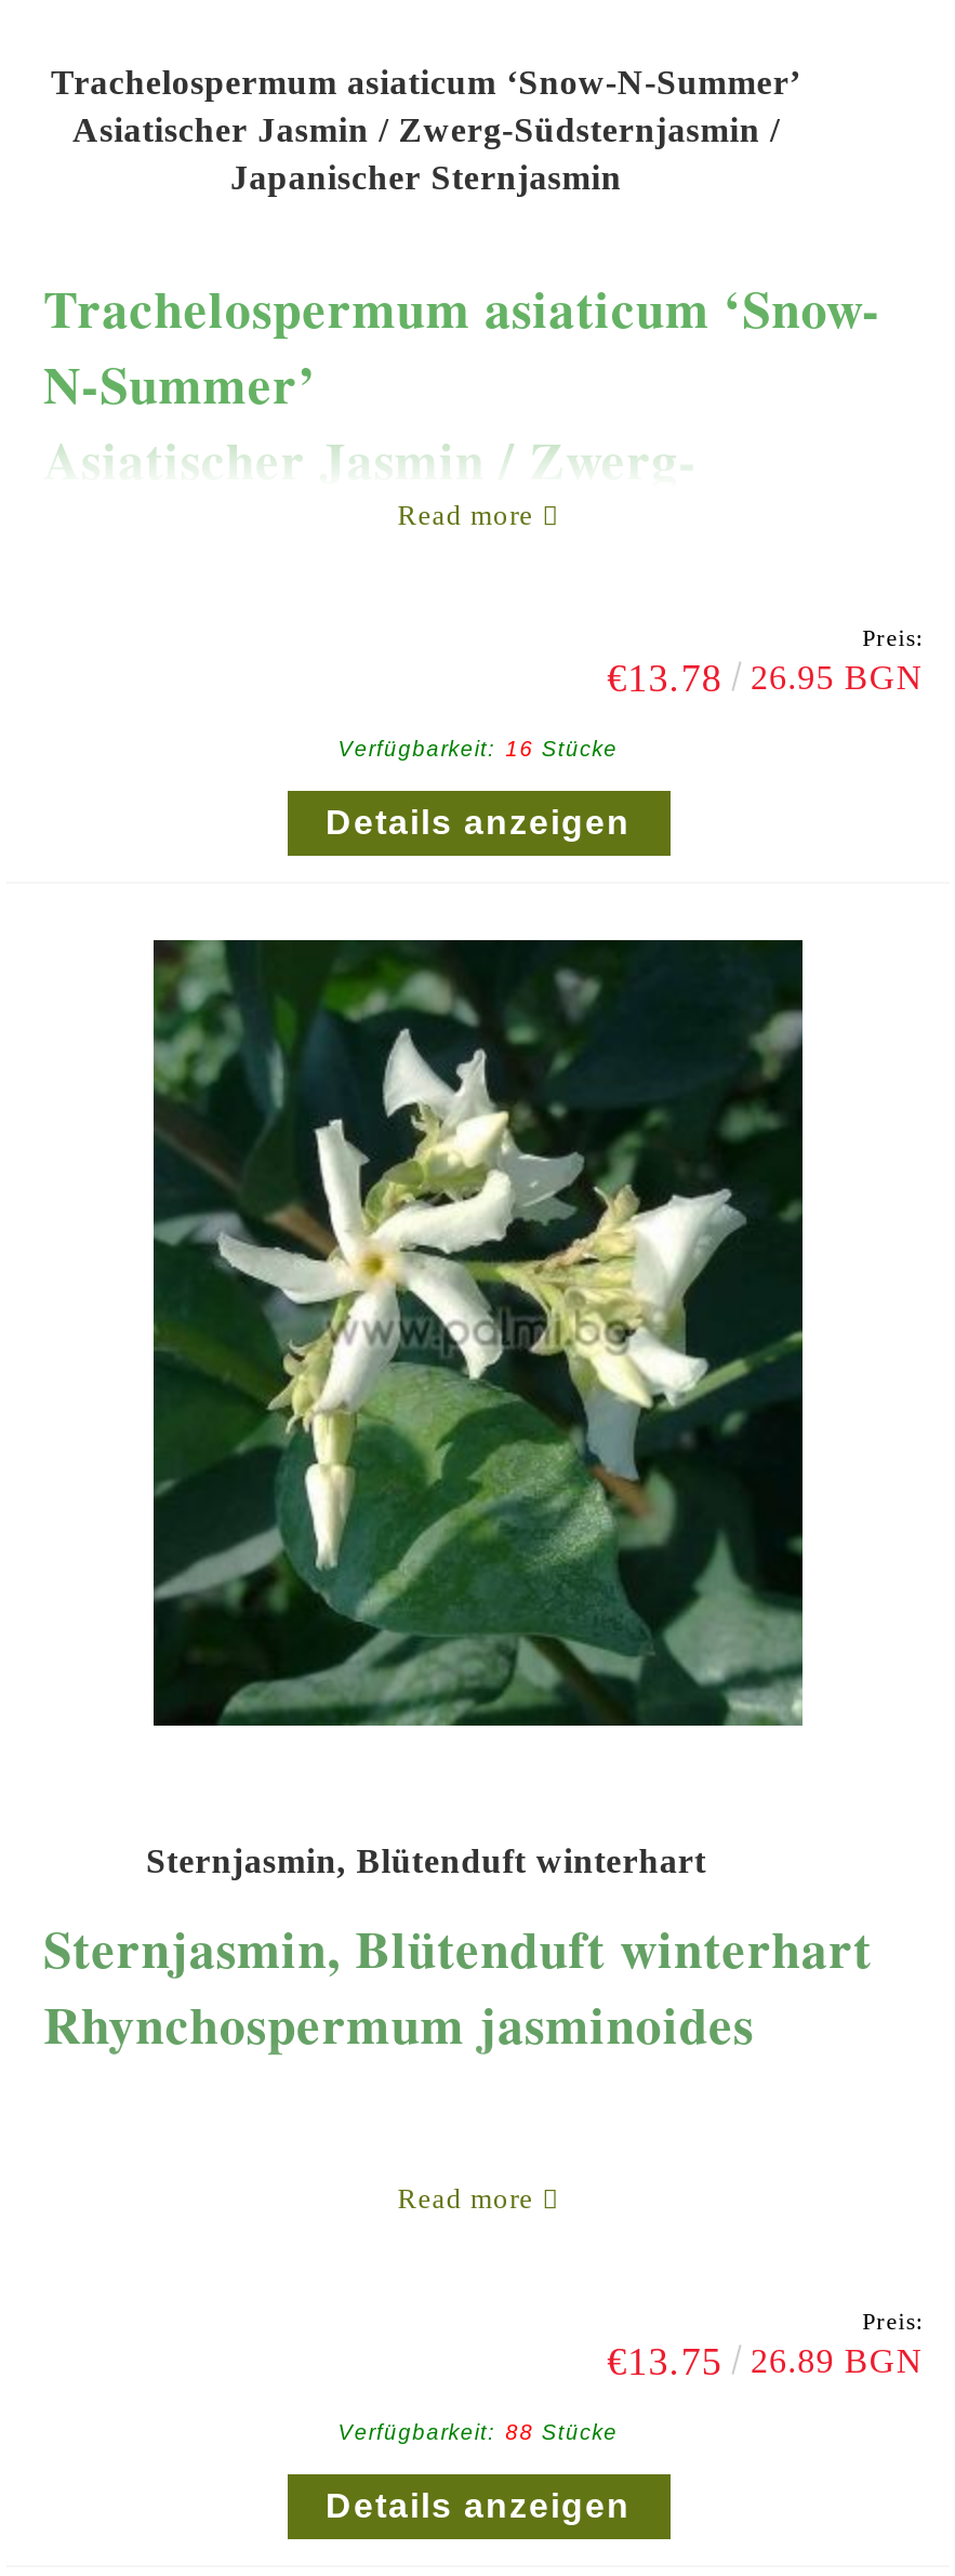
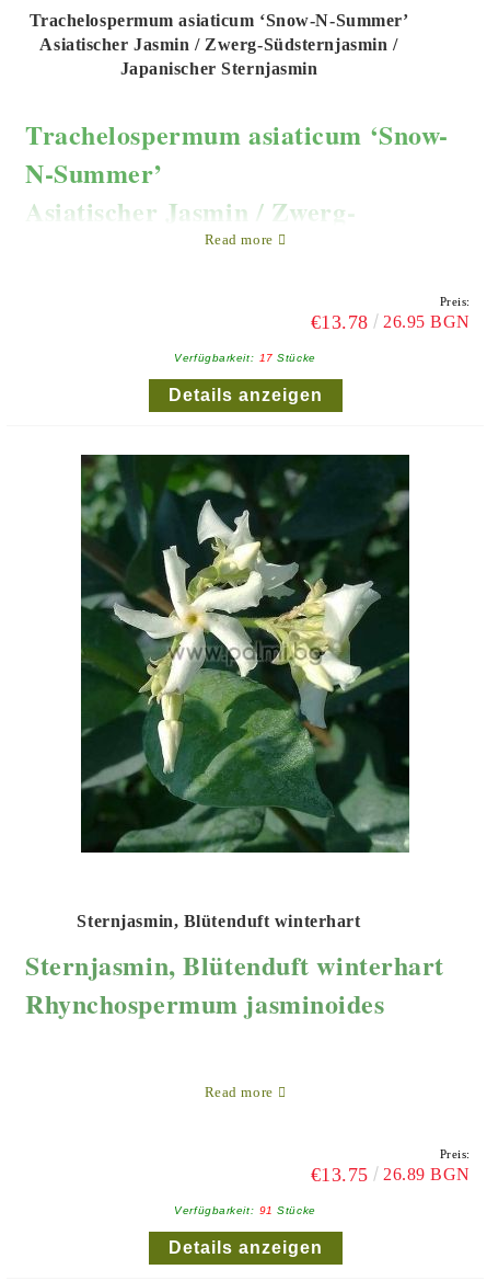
- Verfügbarkeit: 16 Stücke
+ Verfügbarkeit: 17 Stücke

- Verfügbarkeit: 88 Stücke
+ Verfügbarkeit: 91 Stücke
